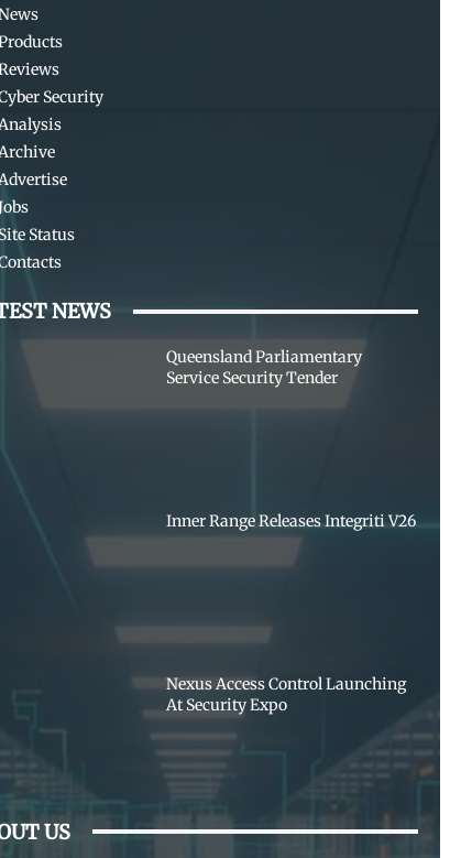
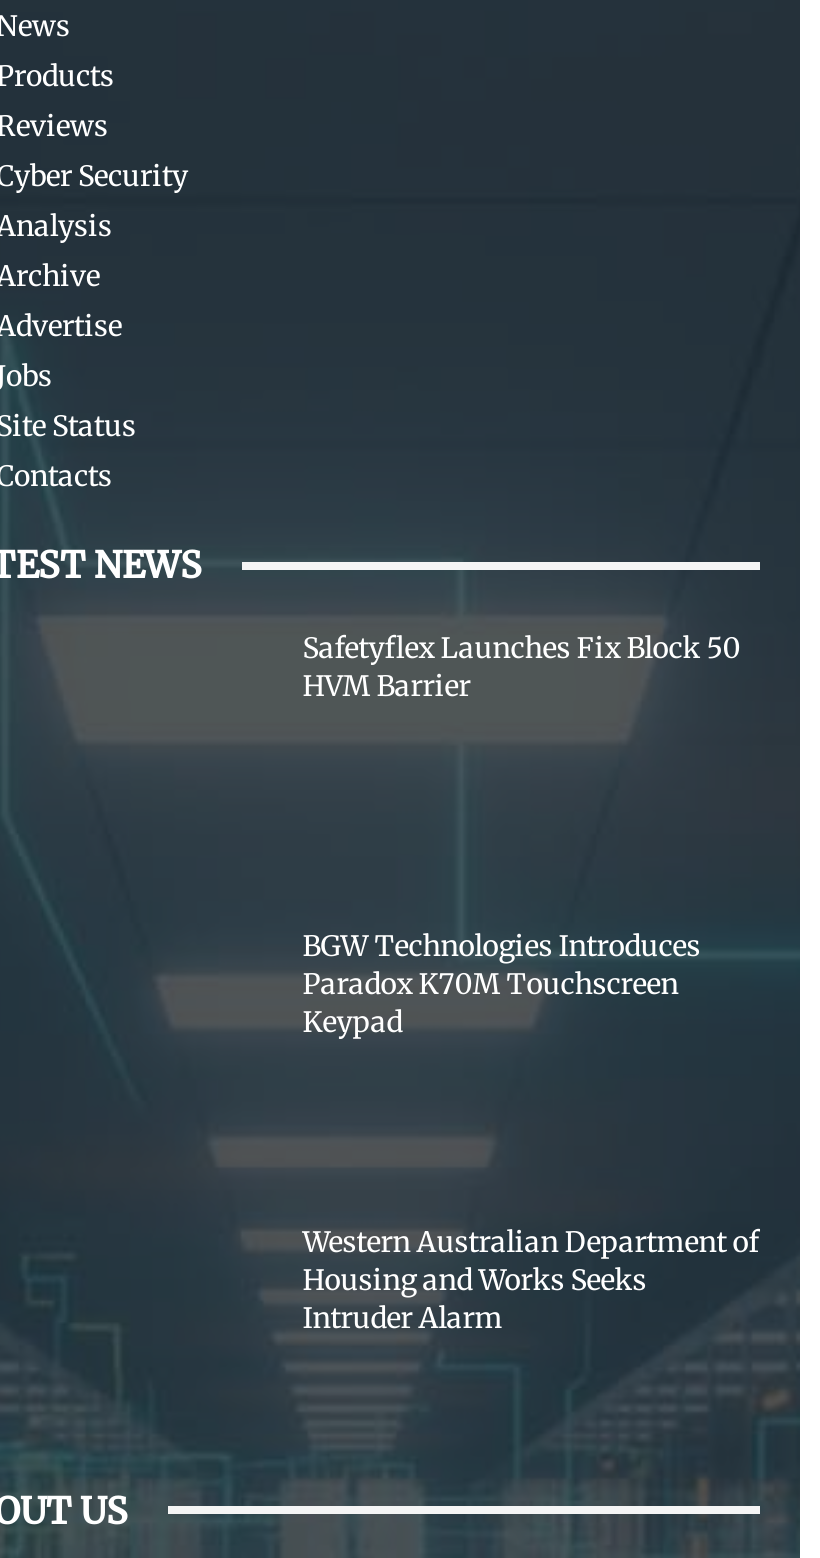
- Queensland Parliamentary
- Service Security Tender
+ Safetyflex Launches Fix Block 50
+ HVM Barrier

- Inner Range Releases Integriti V26
+ BGW Technologies Introduces
+ Paradox K70M Touchscreen
+ Keypad

- Nexus Access Control Launching
- At Security Expo
+ Western Australian Department of
+ Housing and Works Seeks
+ Intruder Alarm
